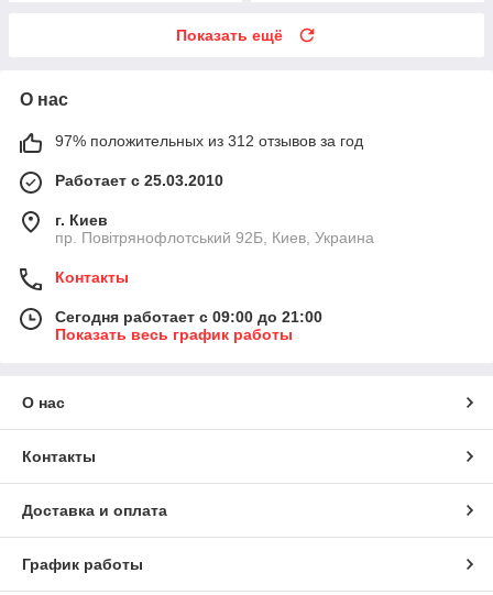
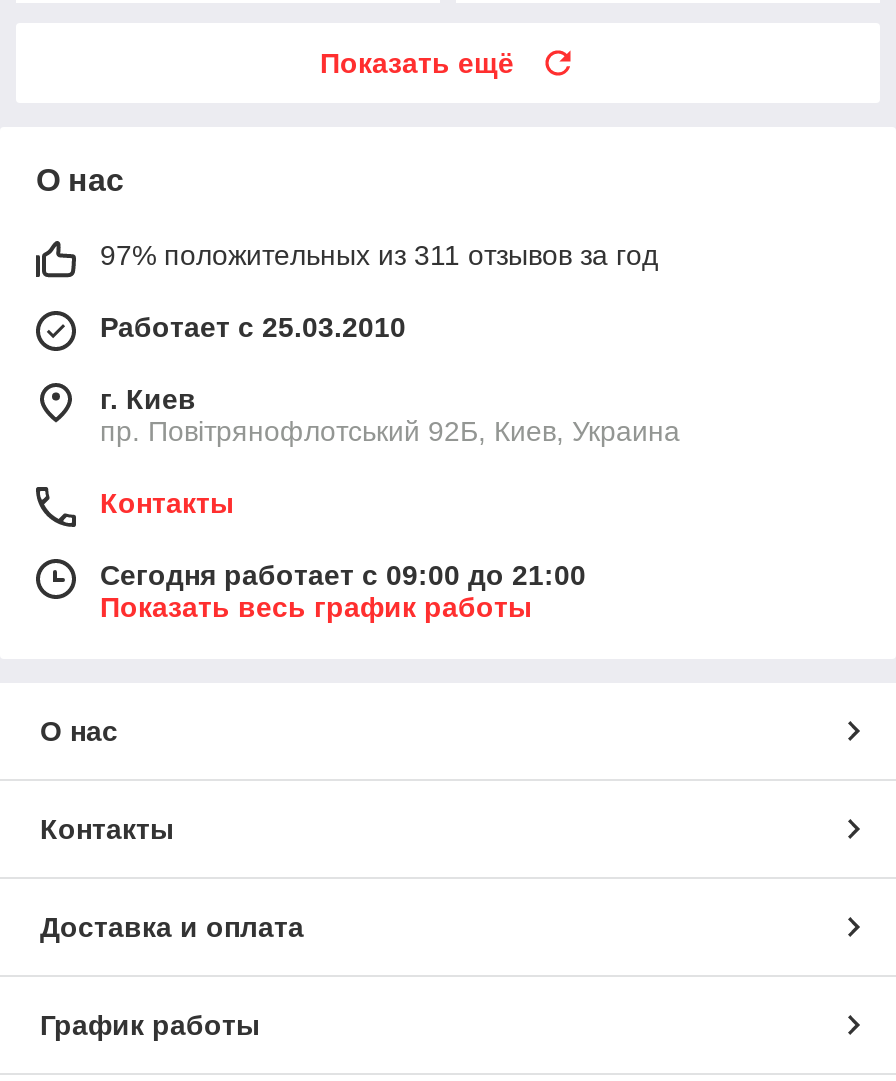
- 97% положительных из 312 отзывов за год
+ 97% положительных из 311 отзывов за год
